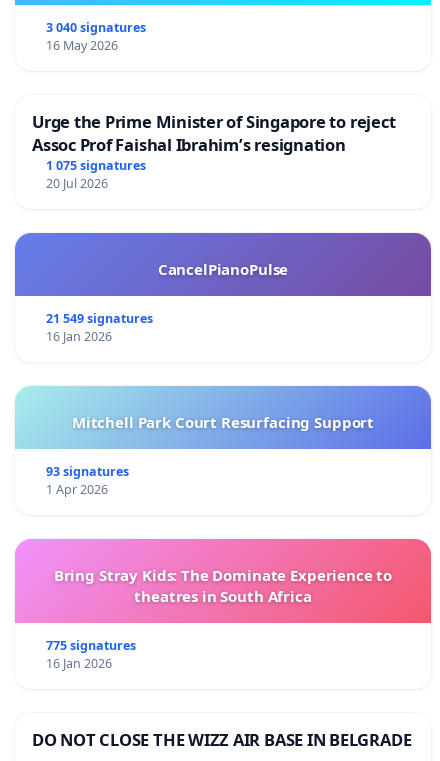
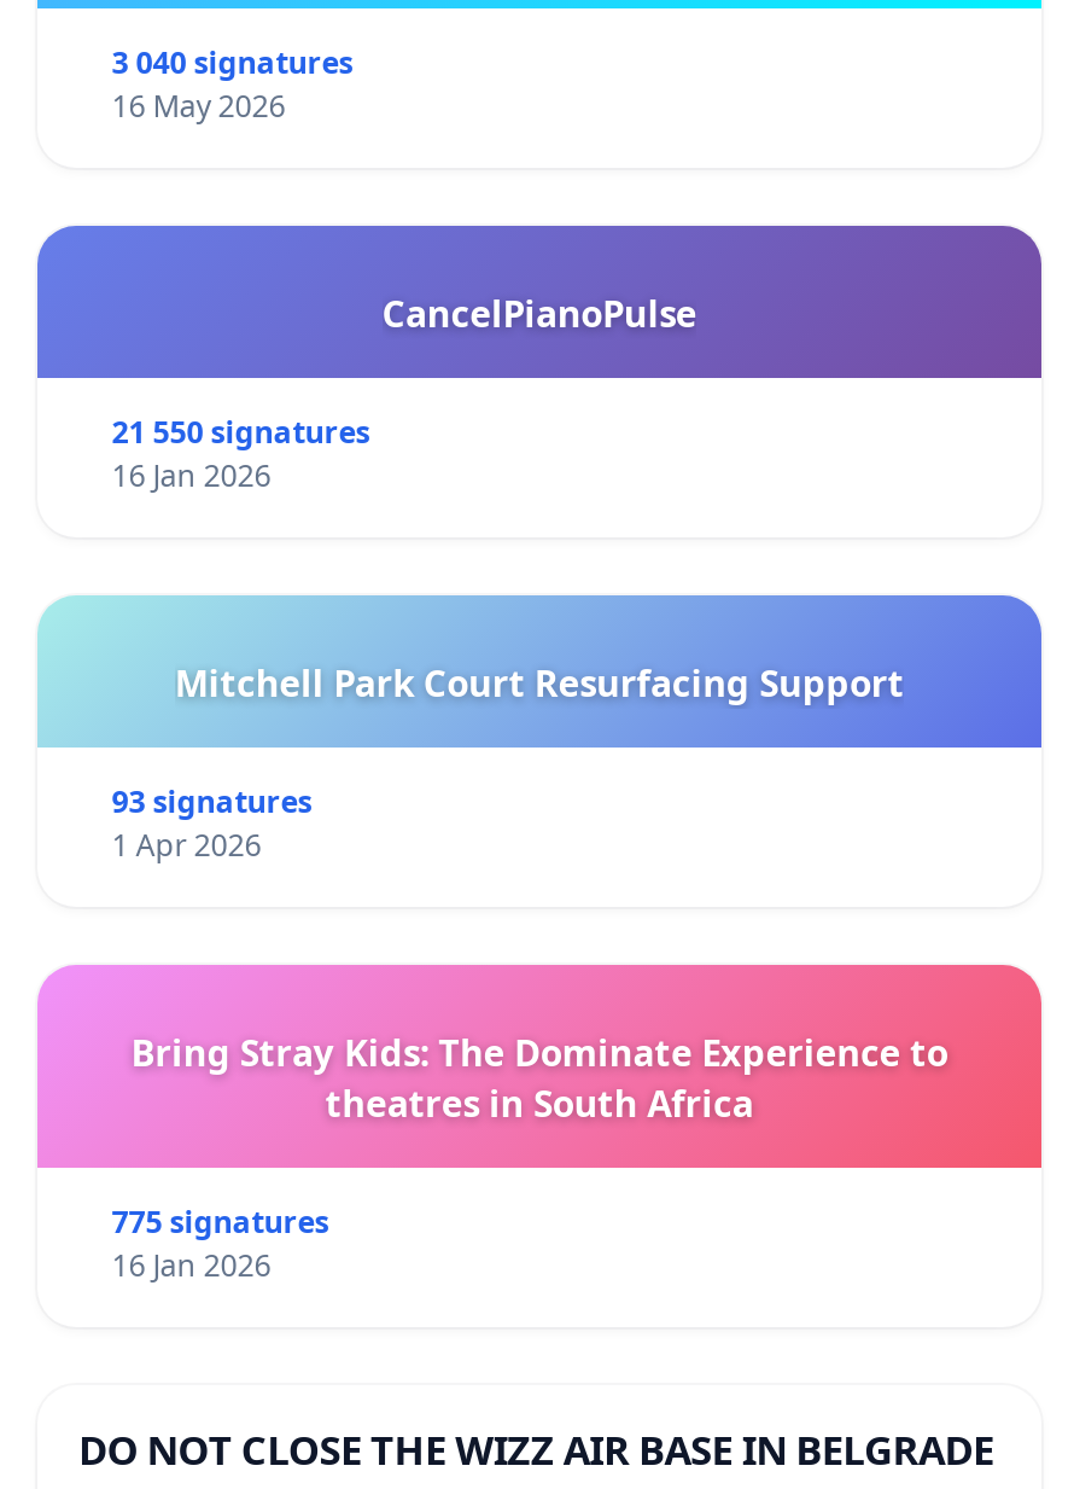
- Urge the Prime Minister of Singapore to reject
- Assoc Prof Faishal Ibrahim’s resignation
- 1 075 signatures
- 20 Jul 2026

- 21 549 signatures
+ 21 550 signatures
